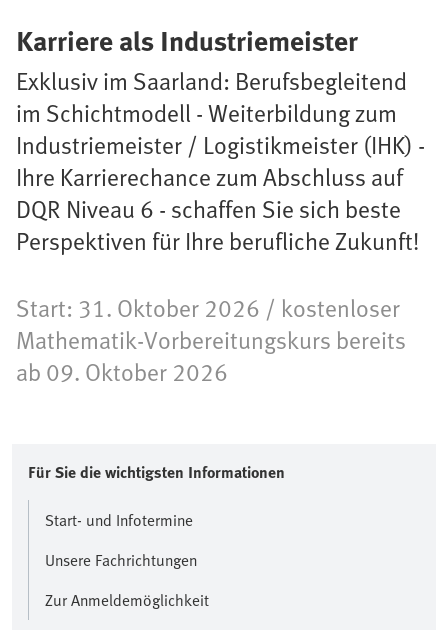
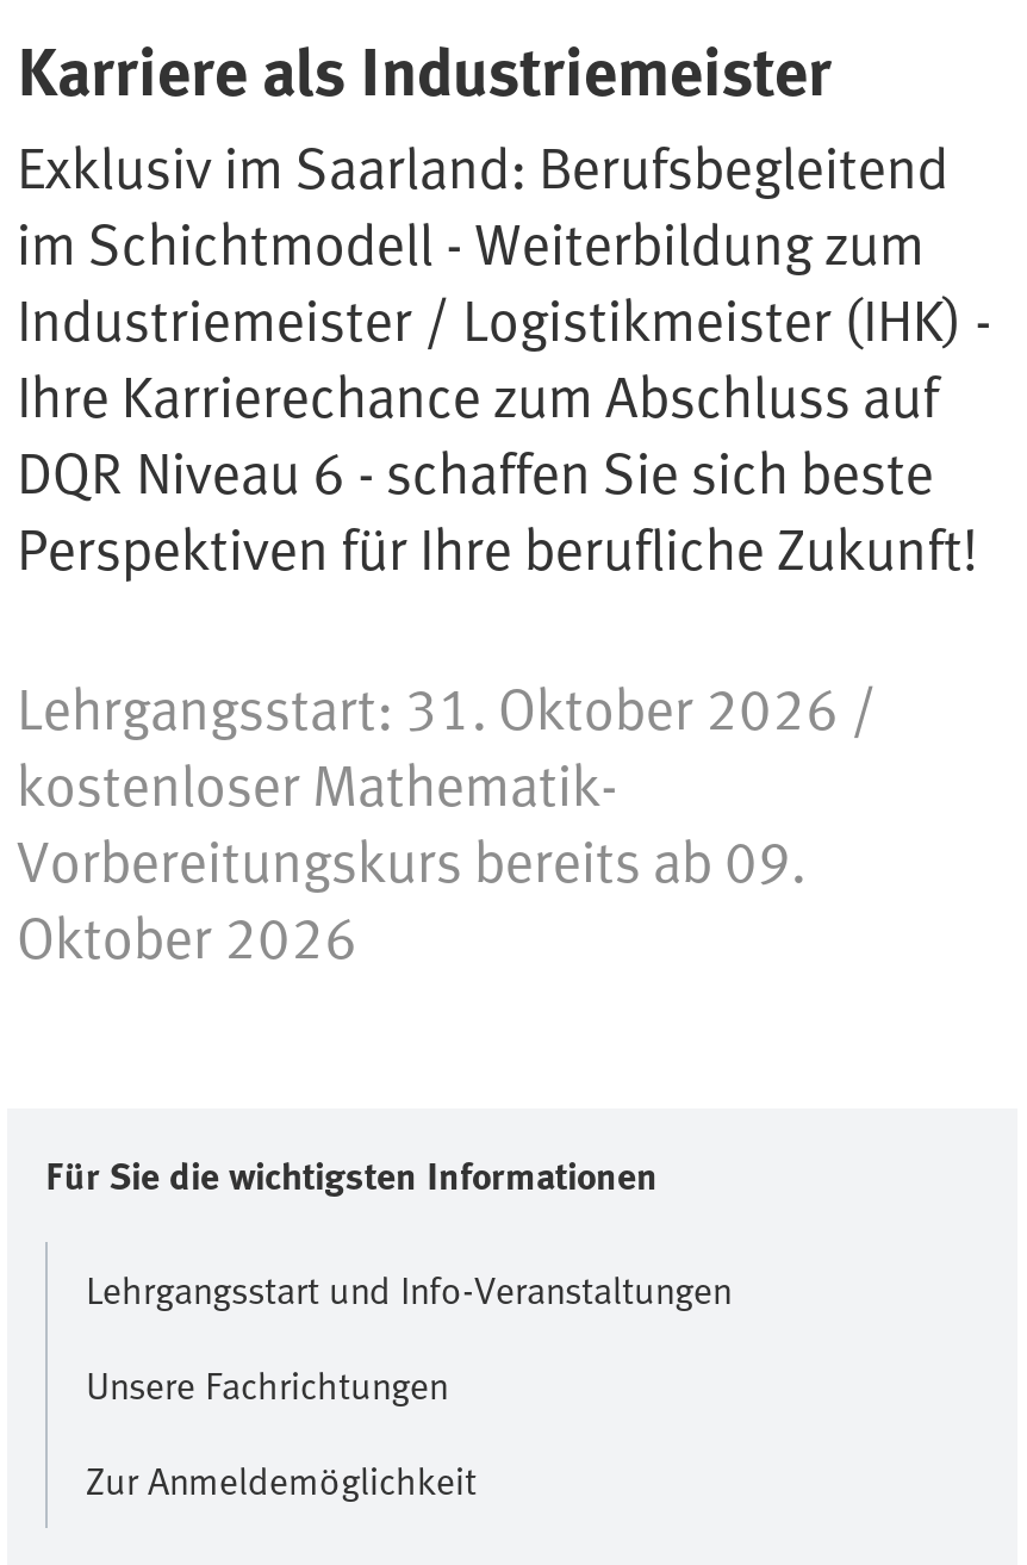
- Start: 31. Oktober 2026 / kostenloser
- Mathematik-Vorbereitungskurs bereits
- ab 09. Oktober 2026
+ Lehrgangsstart: 31. Oktober 2026 /
+ kostenloser Mathematik-
+ Vorbereitungskurs bereits ab 09.
+ Oktober 2026

- Start- und Infotermine
+ Lehrgangsstart und Info-Veranstaltungen
